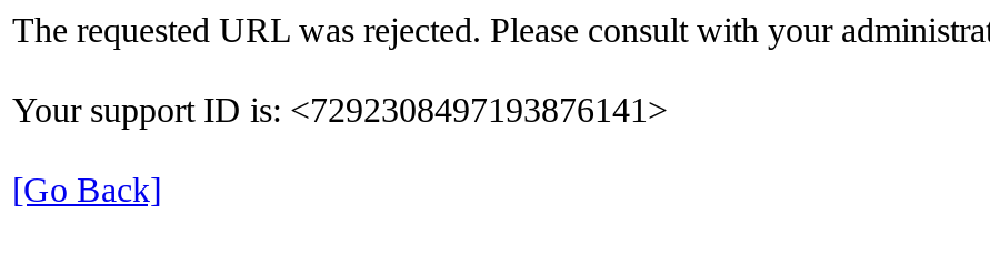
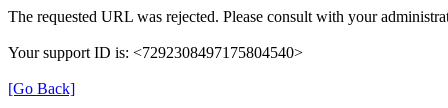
- Your support ID is: <7292308497193876141>
+ Your support ID is: <7292308497175804540>
